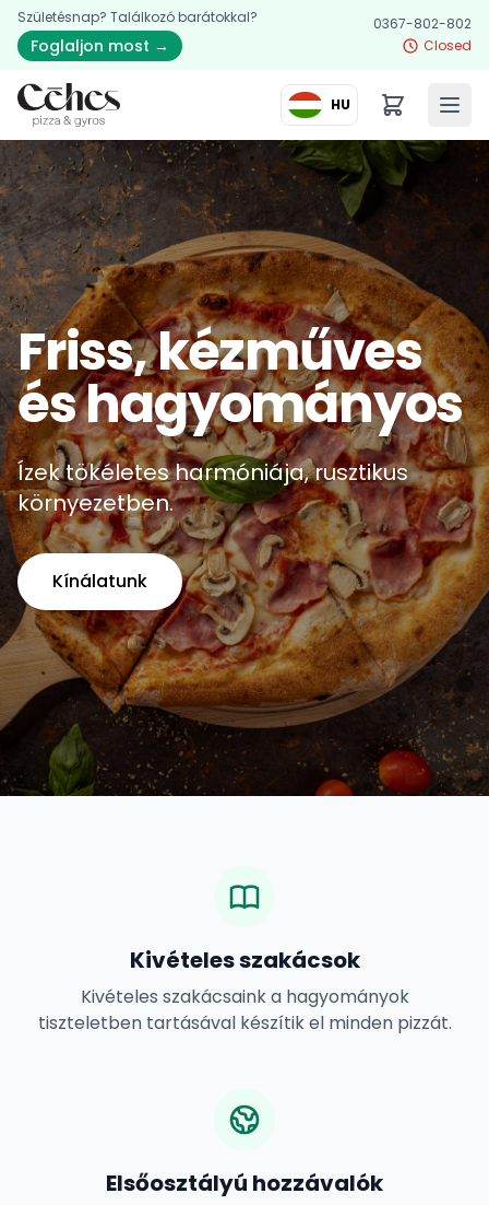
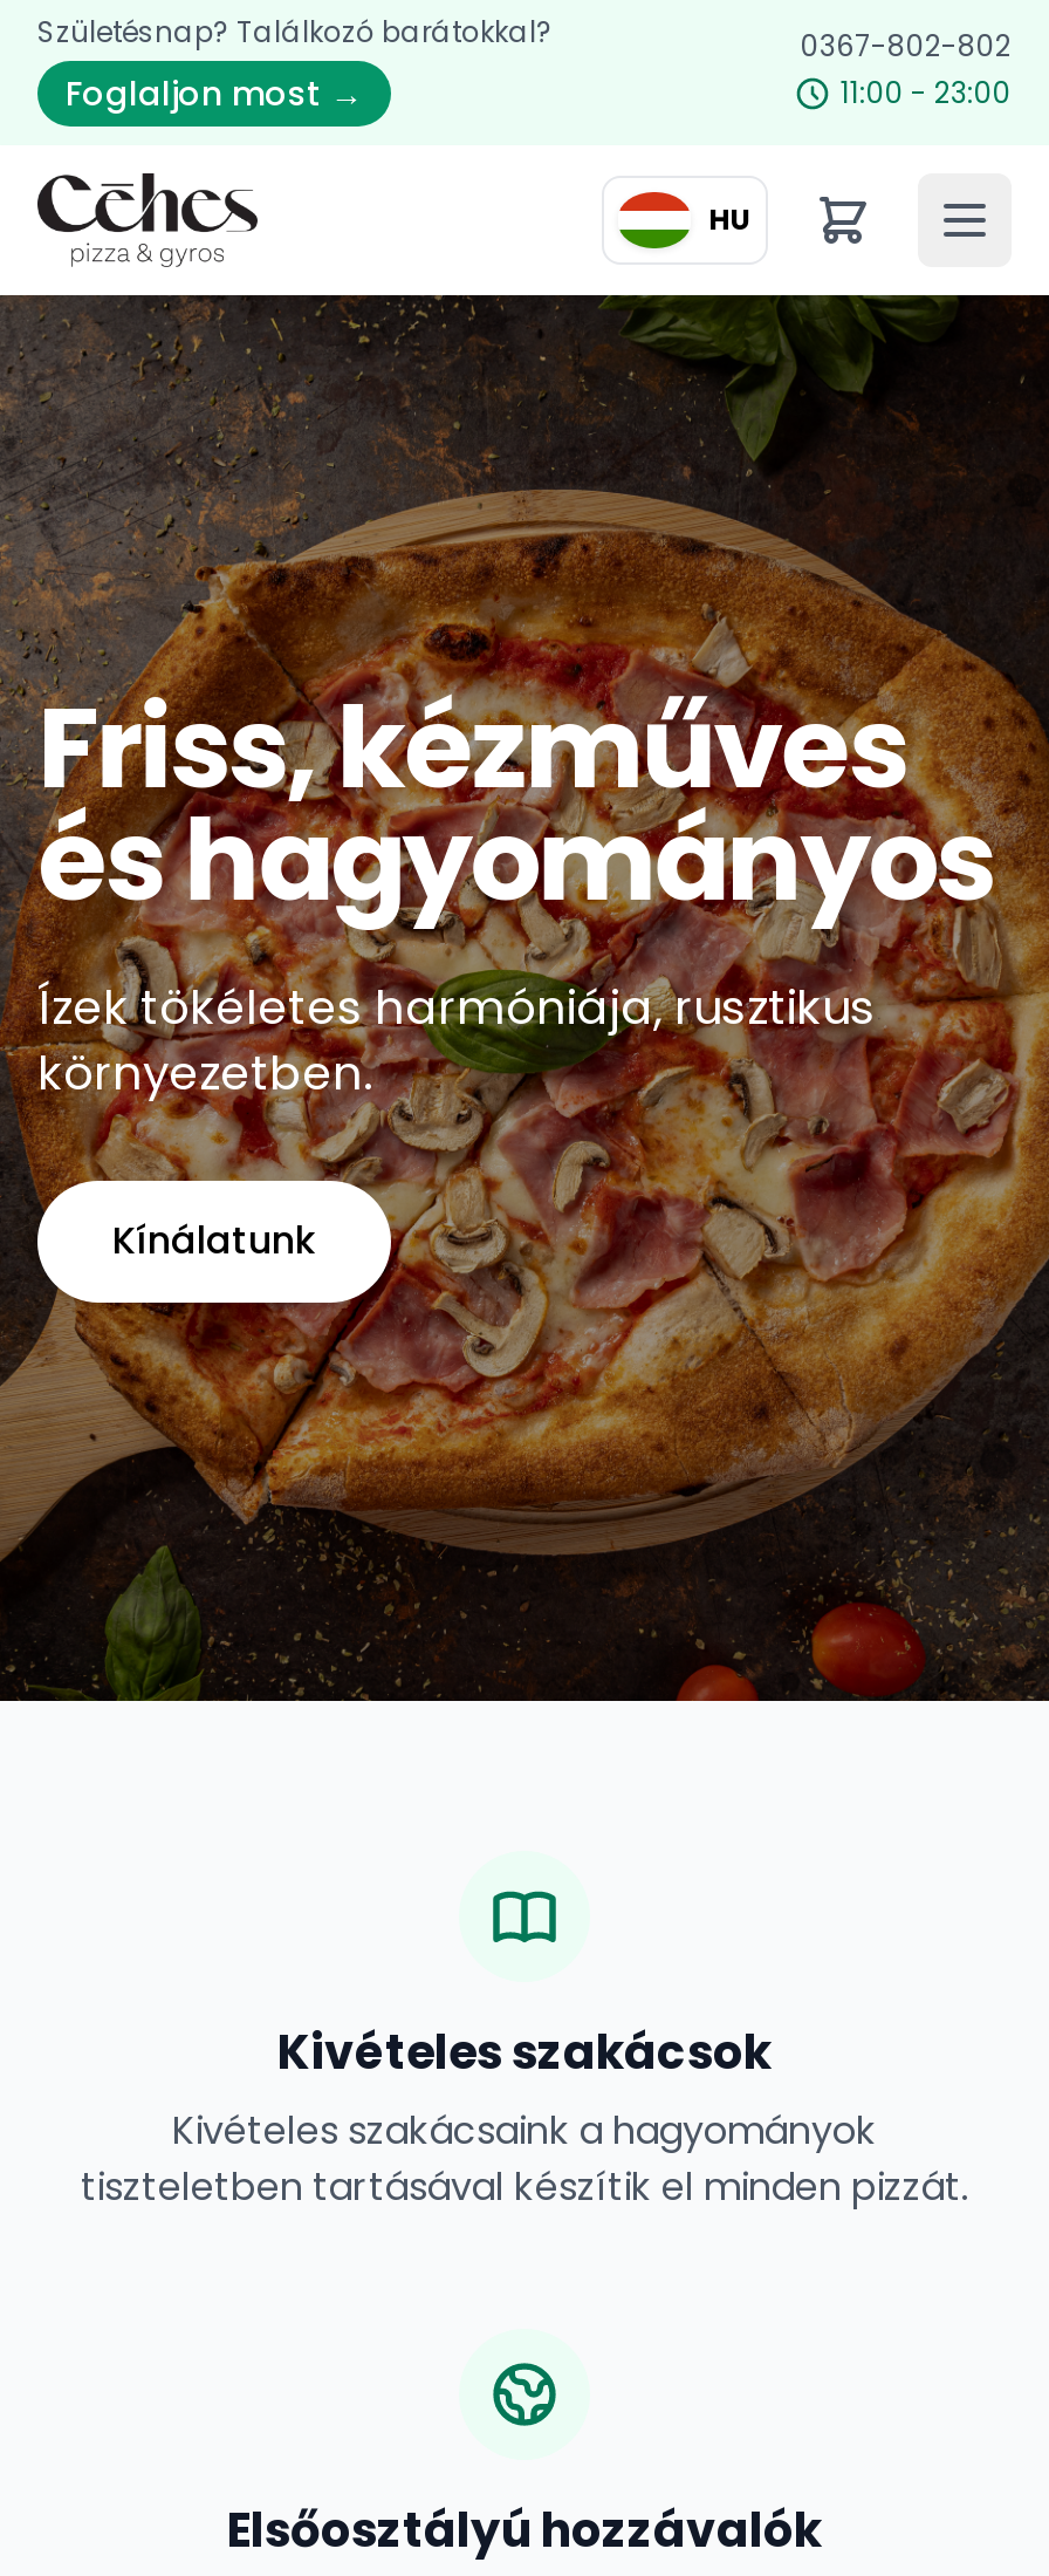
- Closed
+ 11:00 - 23:00
